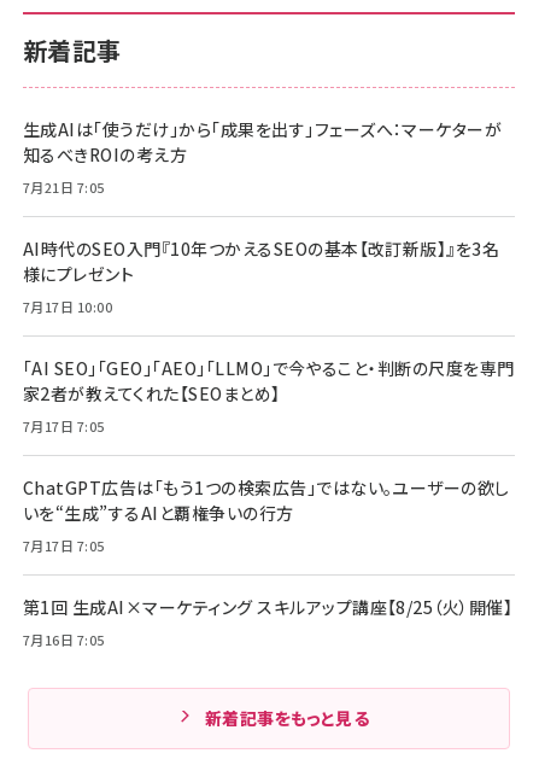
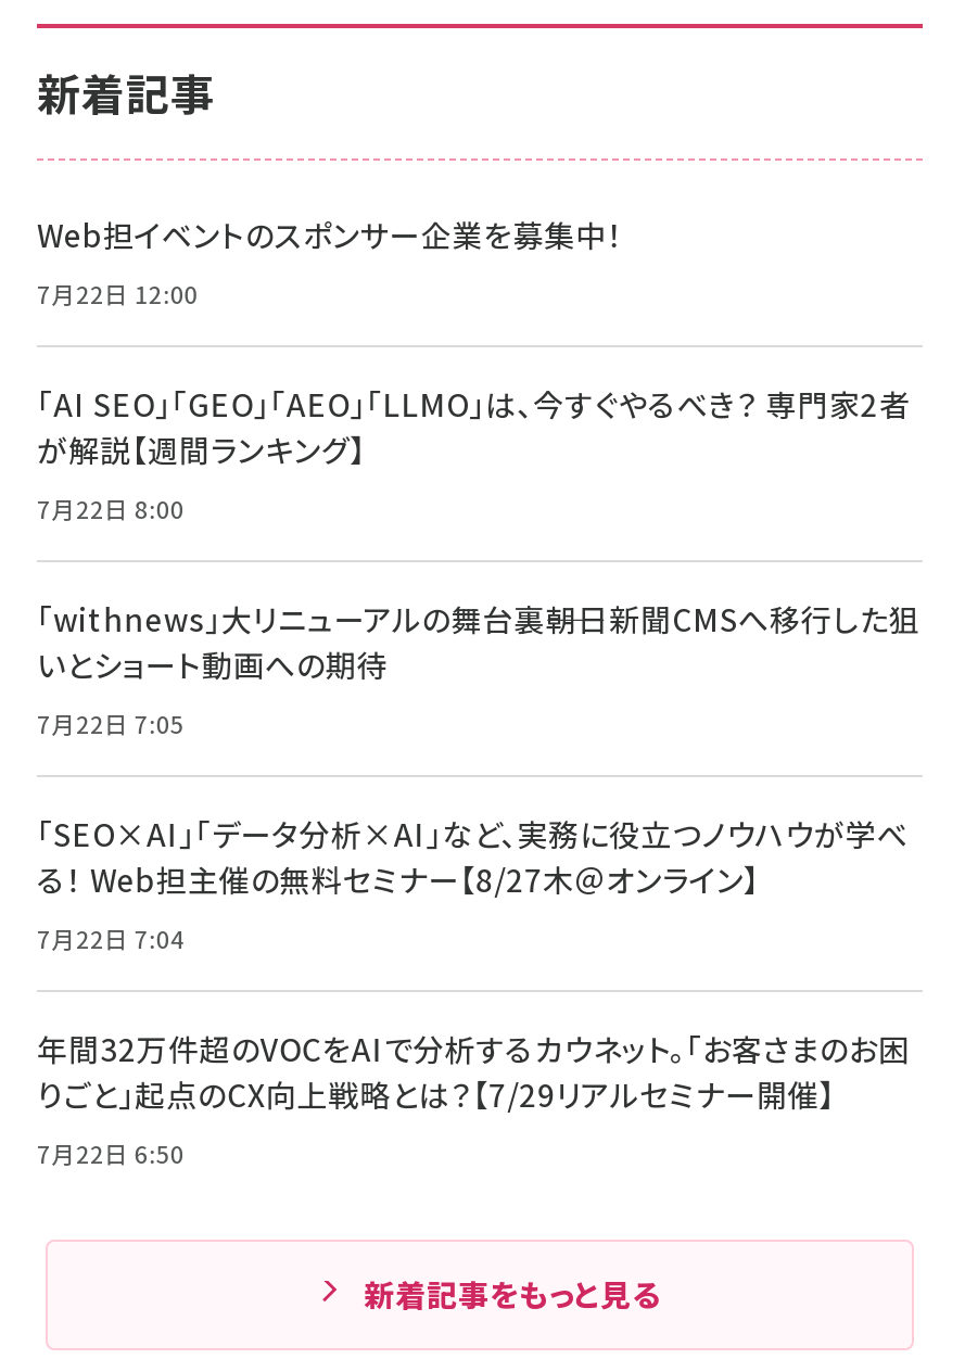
- 生成AIは「使うだけ」から「成果を出す」フェーズへ：マーケターが
- 知るべきROIの考え方
- 7月21日 7:05
+ Web担イベントのスポンサー企業を募集中！
+ 7月22日 12:00

- AI時代のSEO入門『10年つかえるSEOの基本【改訂新版】』を3名
- 様にプレゼント
- 7月17日 10:00
+ 「AI SEO」「GEO」「AEO」「LLMO」は、今すぐやるべき？ 専門家2者
+ が解説【週間ランキング】
+ 7月22日 8:00

- 「AI SEO」「GEO」「AEO」「LLMO」で今やること・判断の尺度を専門
- 家2者が教えてくれた【SEOまとめ】
- 7月17日 7:05
+ 「withnews」大リニューアルの舞台裏――朝日新聞CMSへ移行した狙
+ いとショート動画への期待
+ 7月22日 7:05

- ChatGPT広告は「もう1つの検索広告」ではない。ユーザーの欲し
- いを“生成”するAIと覇権争いの行方
- 7月17日 7:05
+ 「SEO×AI」「データ分析×AI」など、実務に役立つノウハウが学べ
+ る！ Web担主催の無料セミナー【8/27木＠オンライン】
+ 7月22日 7:04

- 第1回 生成AI×マーケティング スキルアップ講座【8/25（火）開催】
- 7月16日 7:05
+ 年間32万件超のVOCをAIで分析するカウネット。「お客さまのお困
+ りごと」起点のCX向上戦略とは？【7/29リアルセミナー開催】
+ 7月22日 6:50
